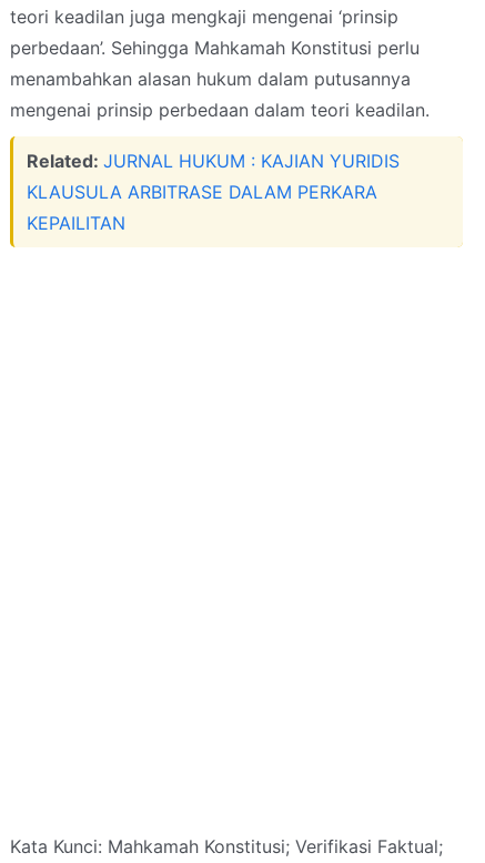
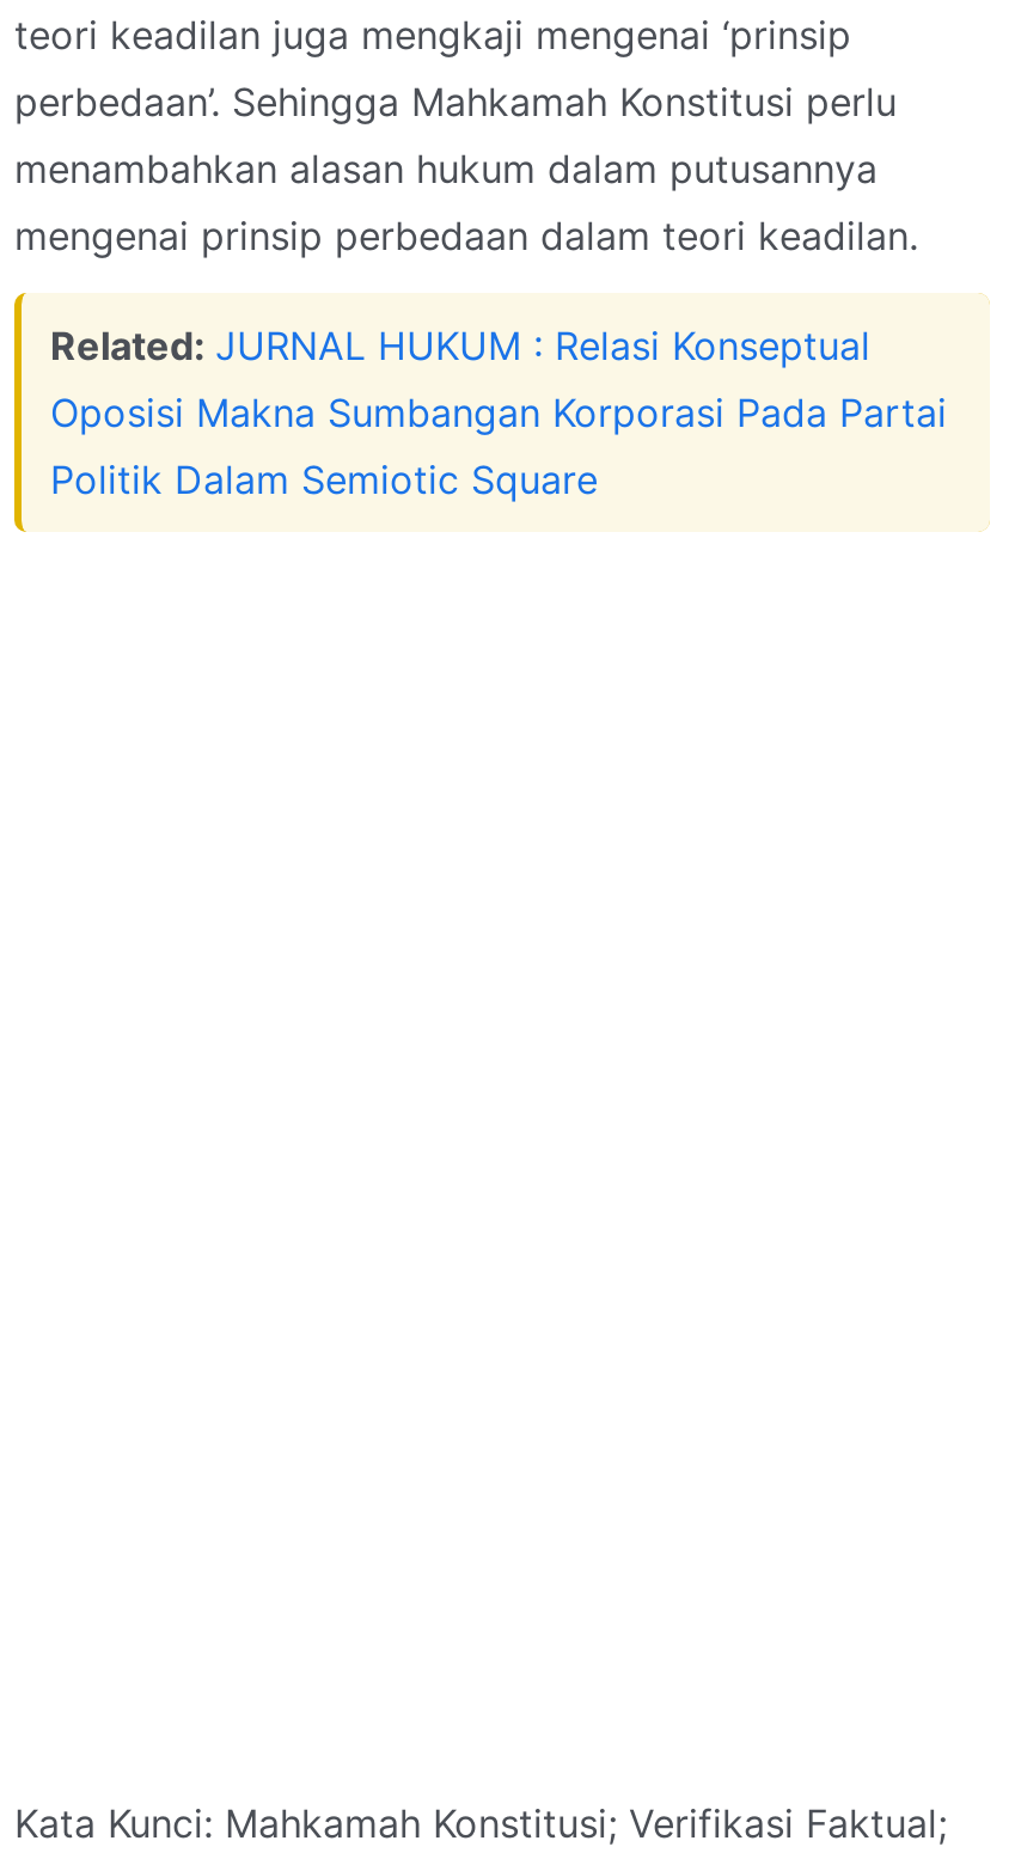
- Related: JURNAL HUKUM : KAJIAN YURIDIS
- KLAUSULA ARBITRASE DALAM PERKARA
- KEPAILITAN
+ Related: JURNAL HUKUM : Relasi Konseptual
+ Oposisi Makna Sumbangan Korporasi Pada Partai
+ Politik Dalam Semiotic Square
